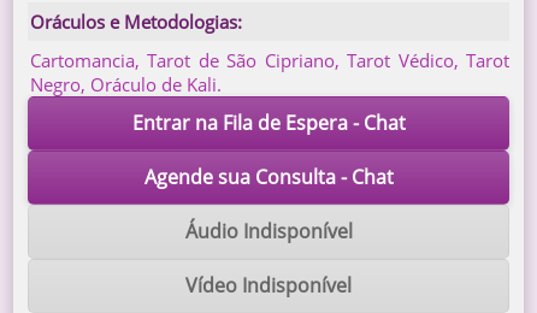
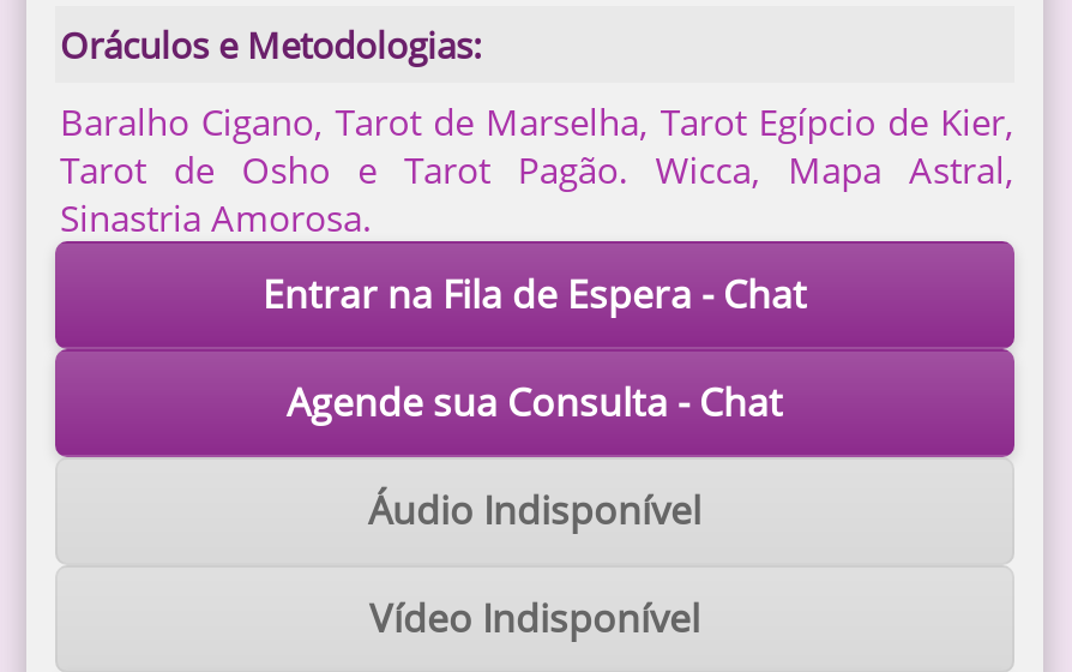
- Cartomancia, Tarot de São Cipriano, Tarot Védico, Tarot
- Negro, Oráculo de Kali.
+ Baralho Cigano, Tarot de Marselha, Tarot Egípcio de Kier,
+ Tarot de Osho e Tarot Pagão. Wicca, Mapa Astral,
+ Sinastria Amorosa.
